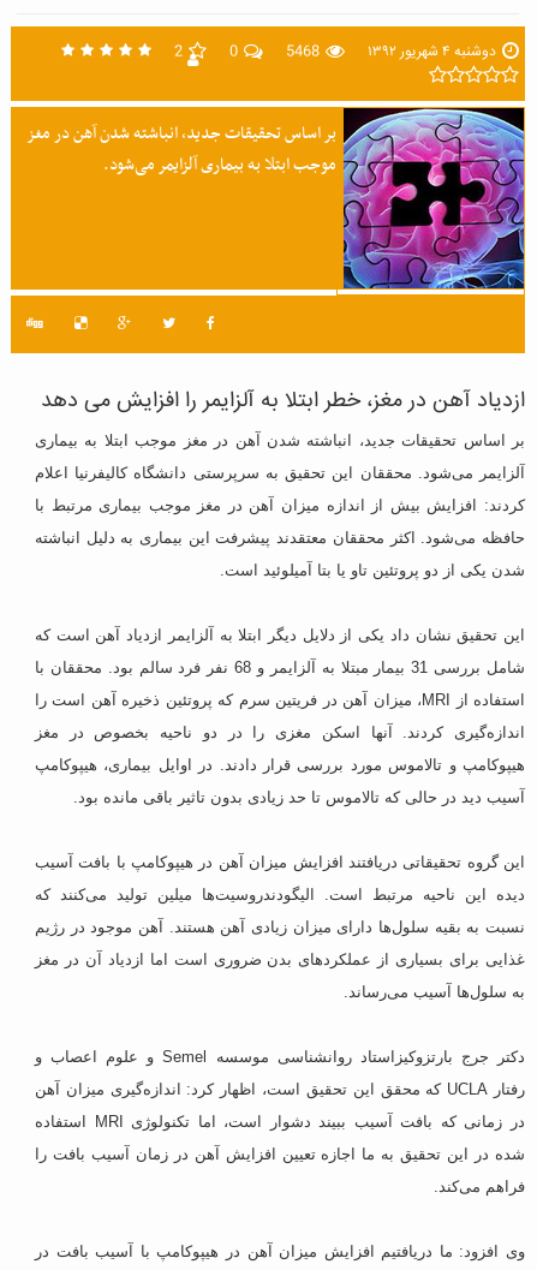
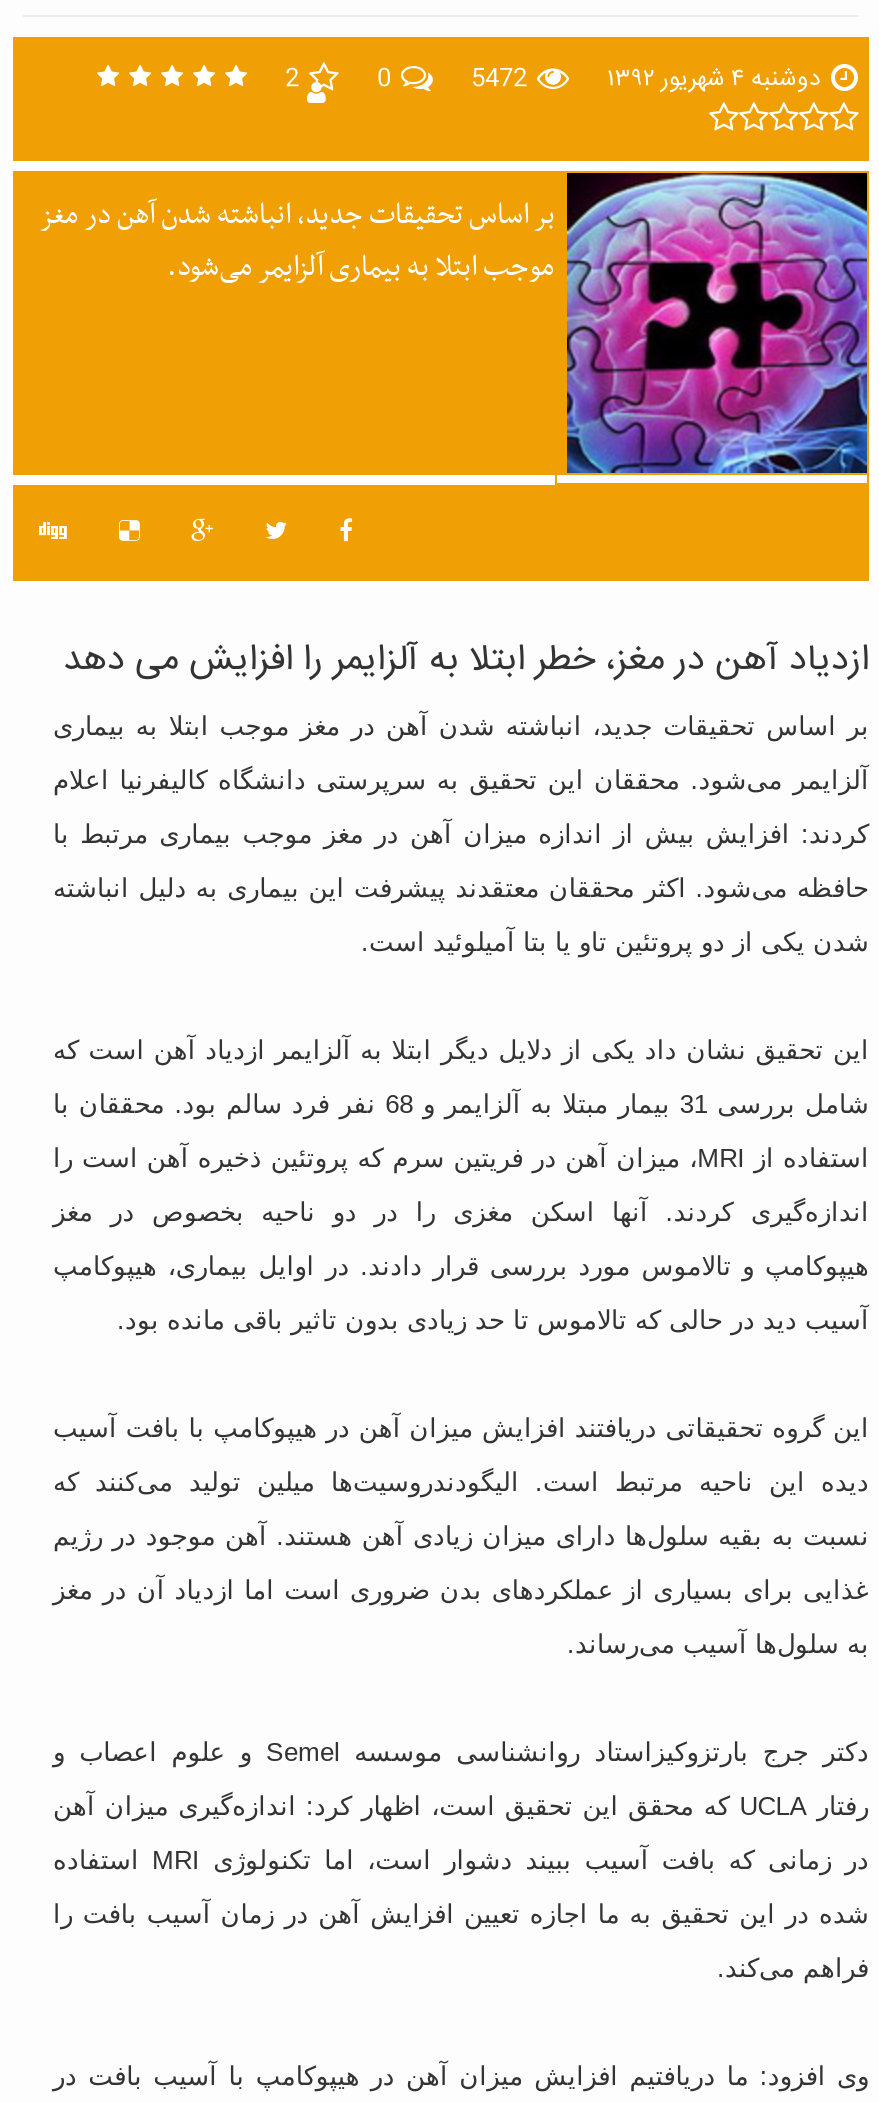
- 5468
+ 5472
